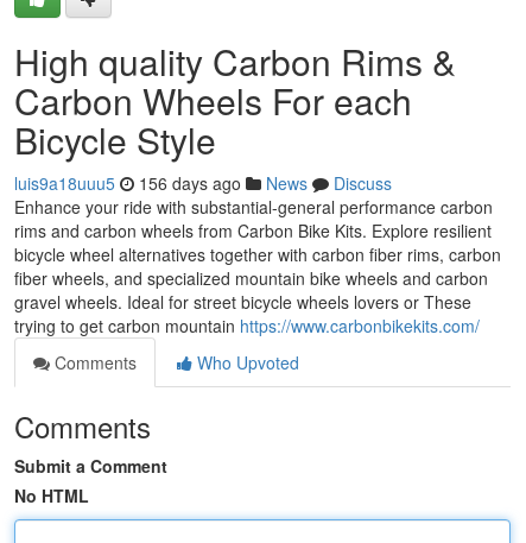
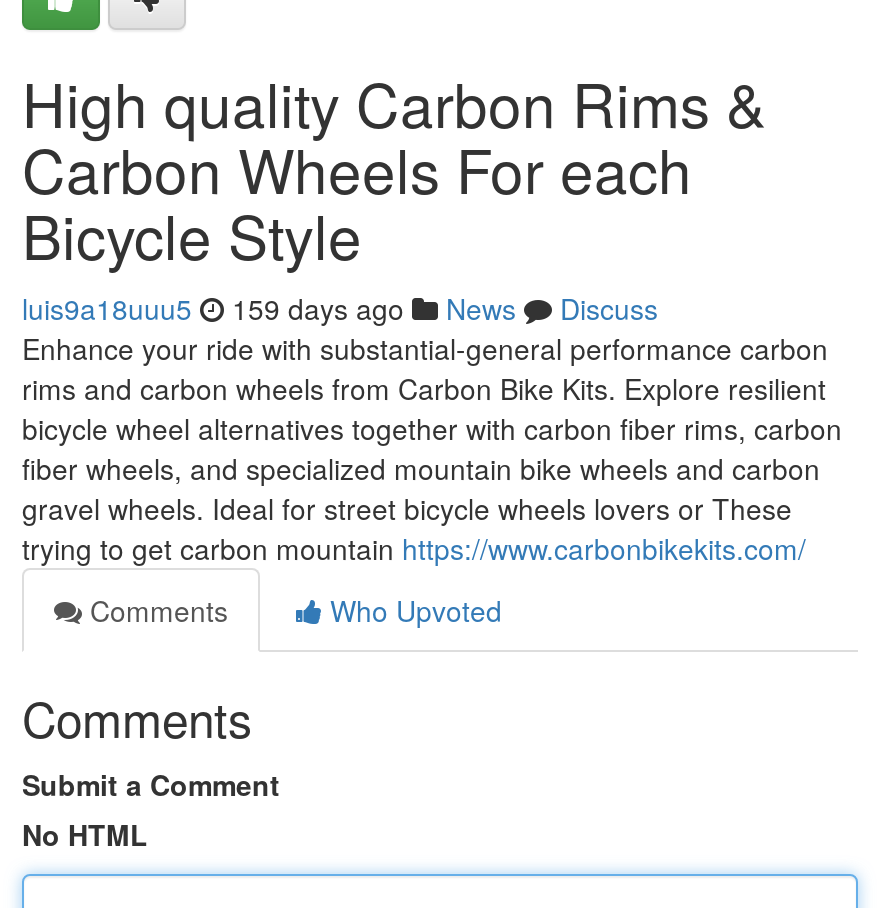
- luis9a18uuu5 156 days ago News Discuss
+ luis9a18uuu5 159 days ago News Discuss
